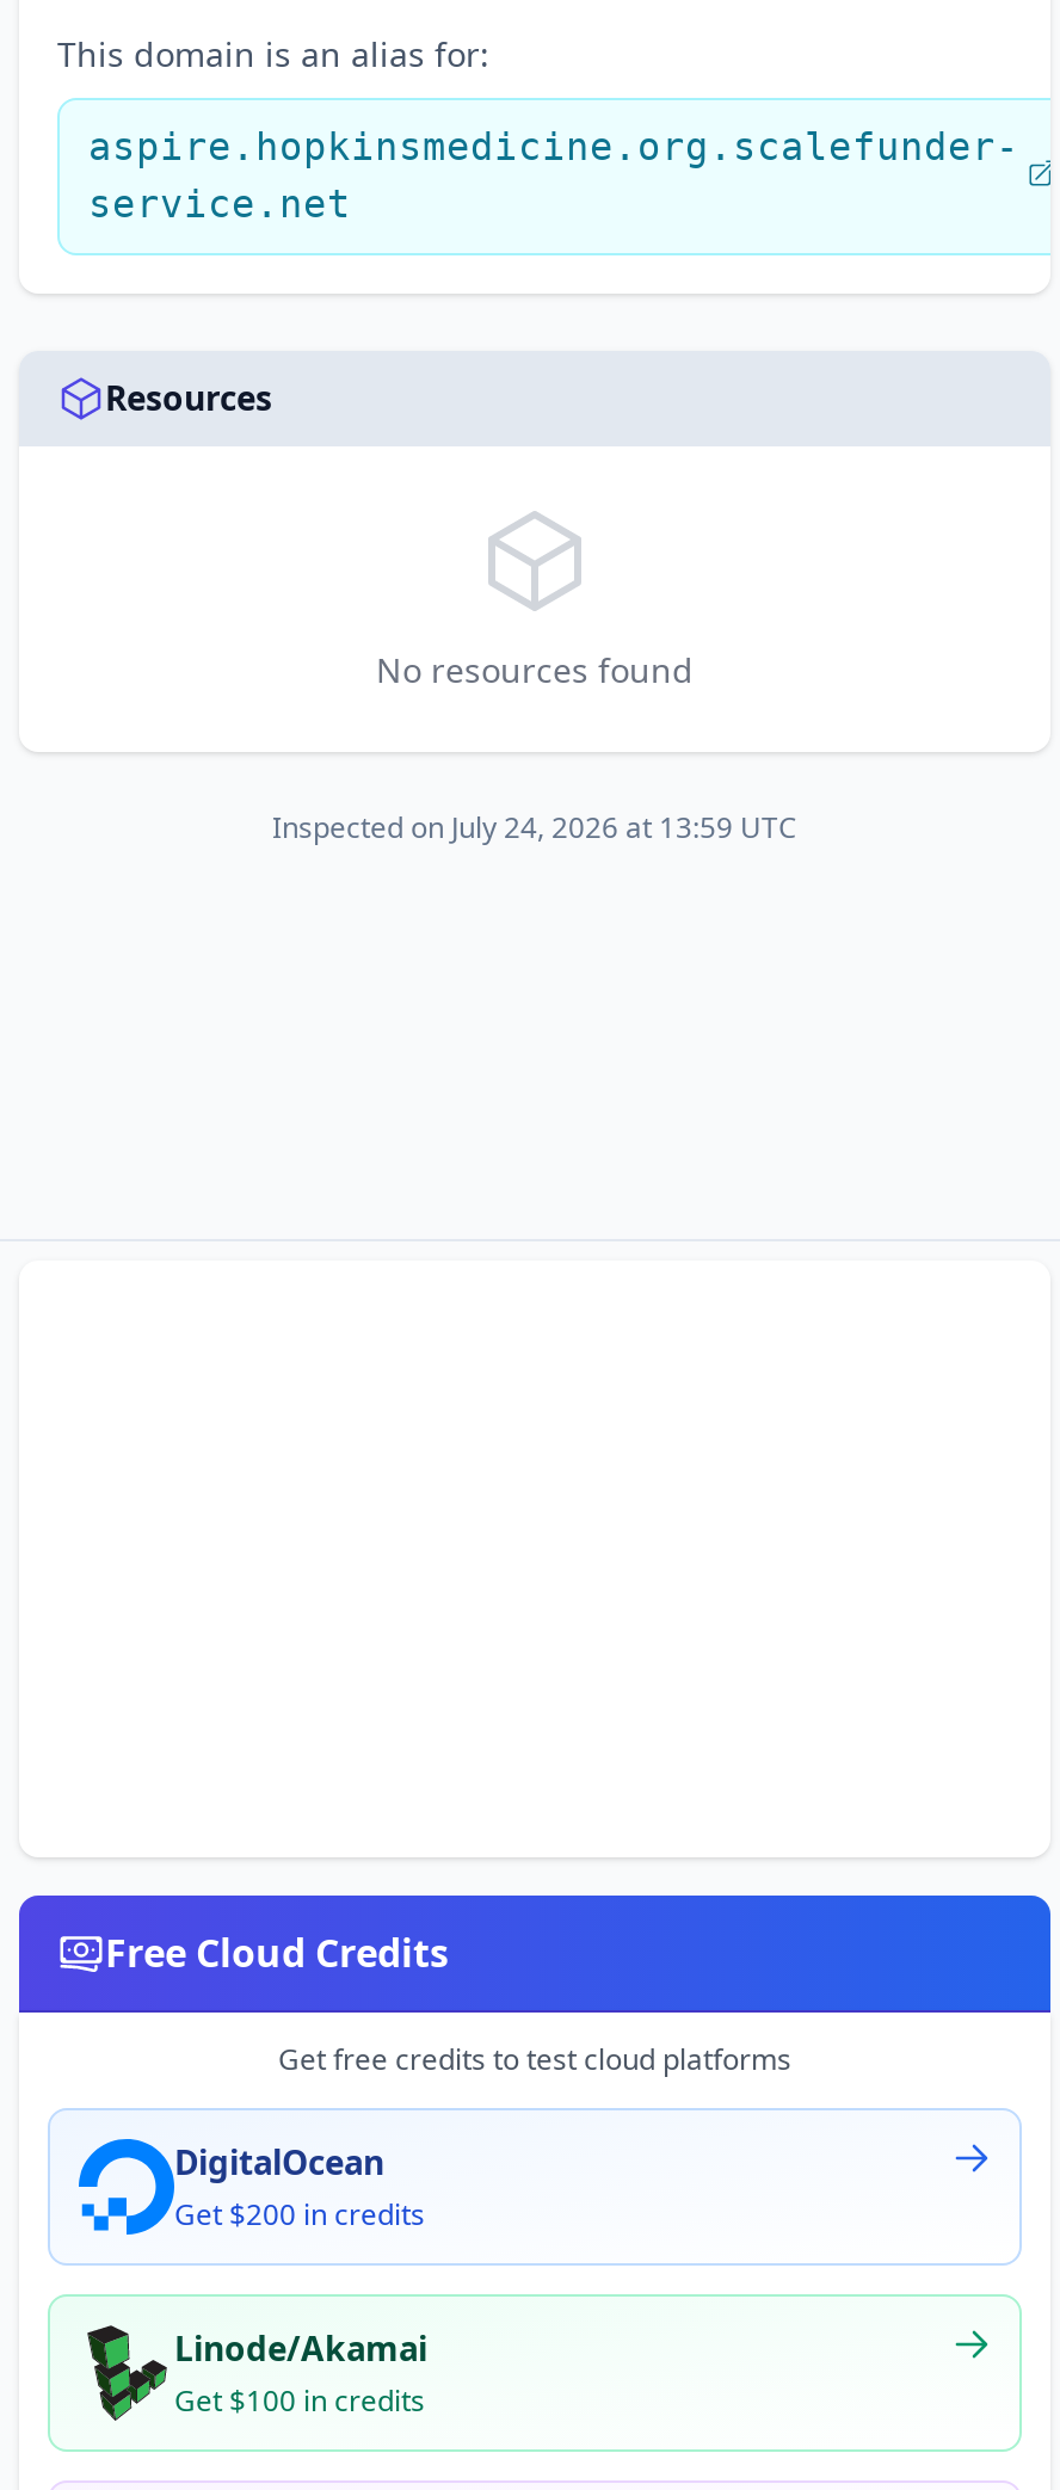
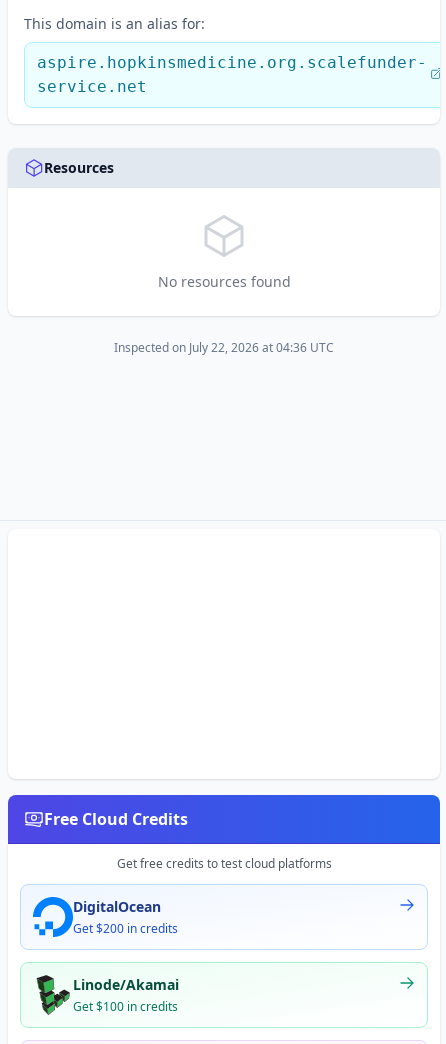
- Inspected on July 24, 2026 at 13:59 UTC
+ Inspected on July 22, 2026 at 04:36 UTC
